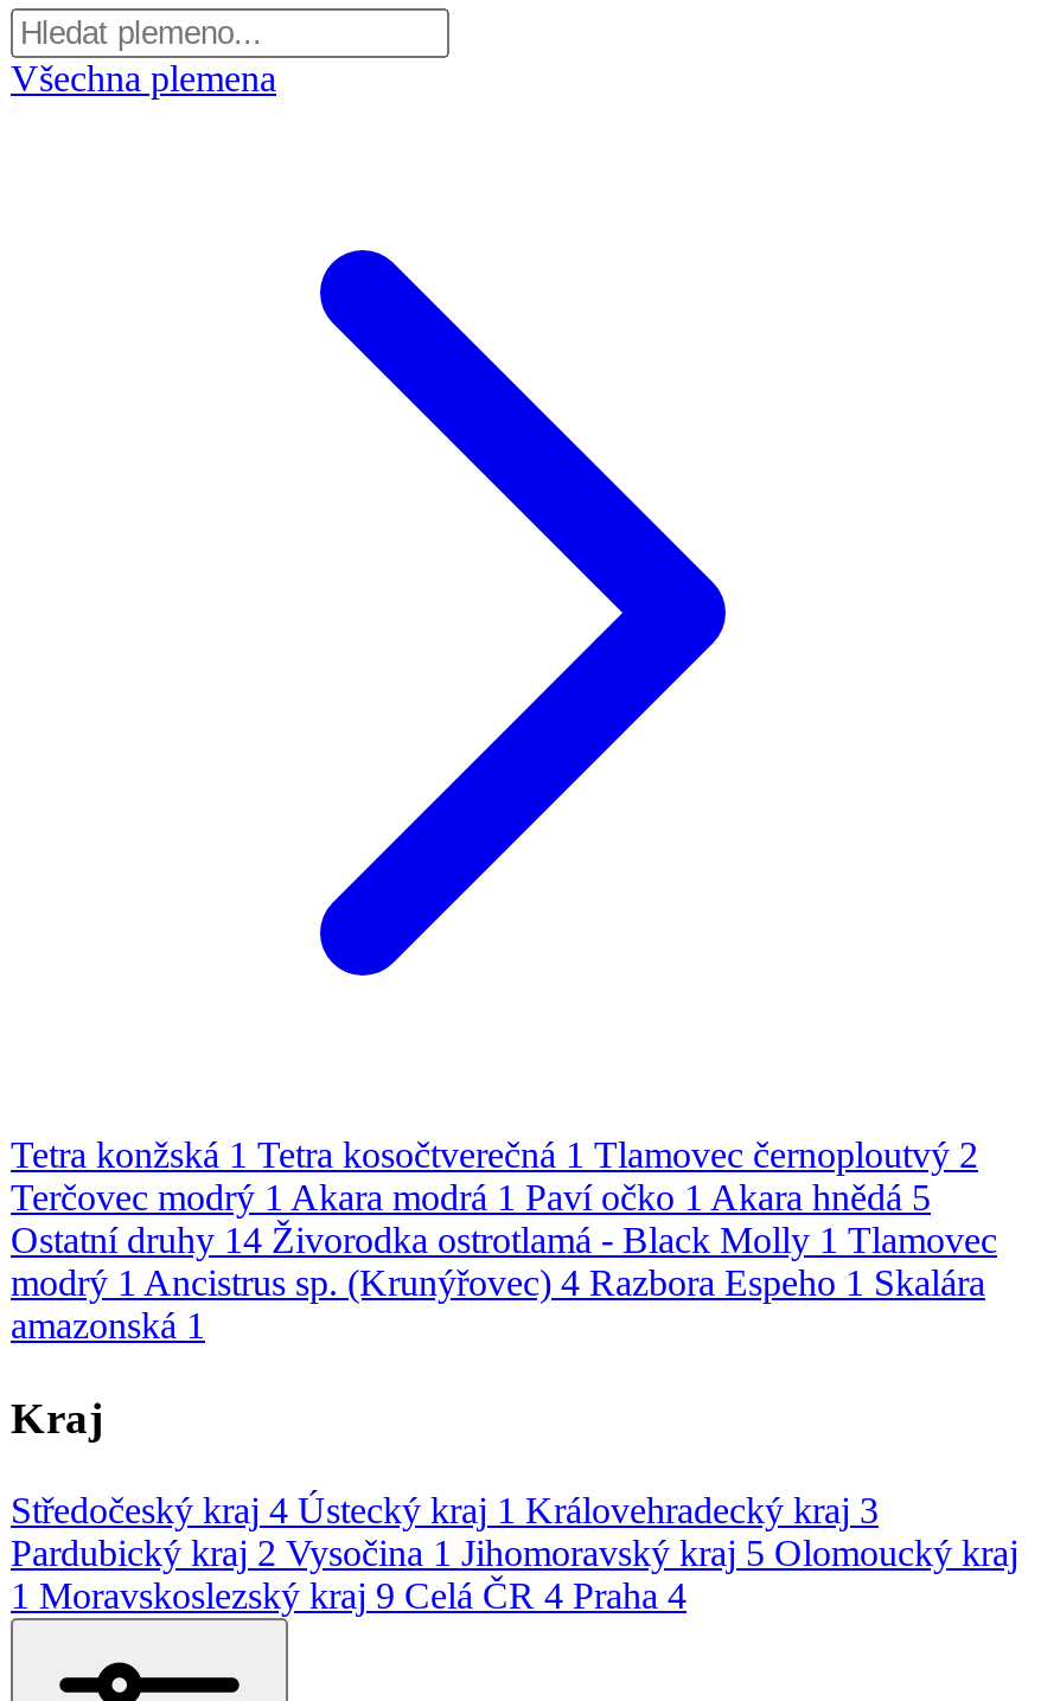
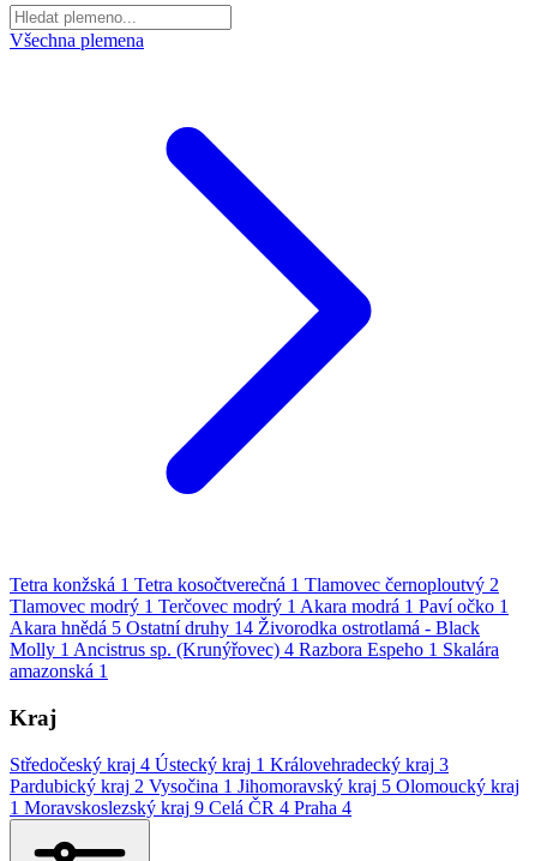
- Terčovec modrý 1 Akara modrá 1 Paví očko 1 Akara hnědá 5
- Ostatní druhy 14 Živorodka ostrotlamá - Black Molly 1 Tlamovec
- modrý 1 Ancistrus sp. (Krunýřovec) 4 Razbora Espeho 1 Skalára
+ Tlamovec modrý 1 Terčovec modrý 1 Akara modrá 1 Paví očko 1
+ Akara hnědá 5 Ostatní druhy 14 Živorodka ostrotlamá - Black
+ Molly 1 Ancistrus sp. (Krunýřovec) 4 Razbora Espeho 1 Skalára
